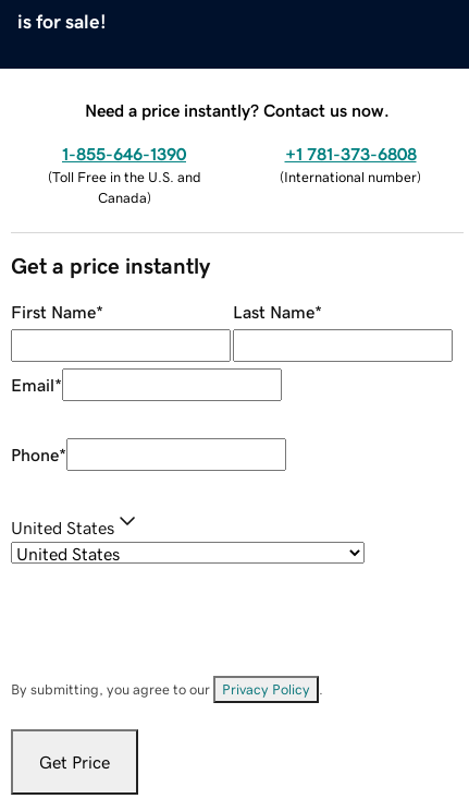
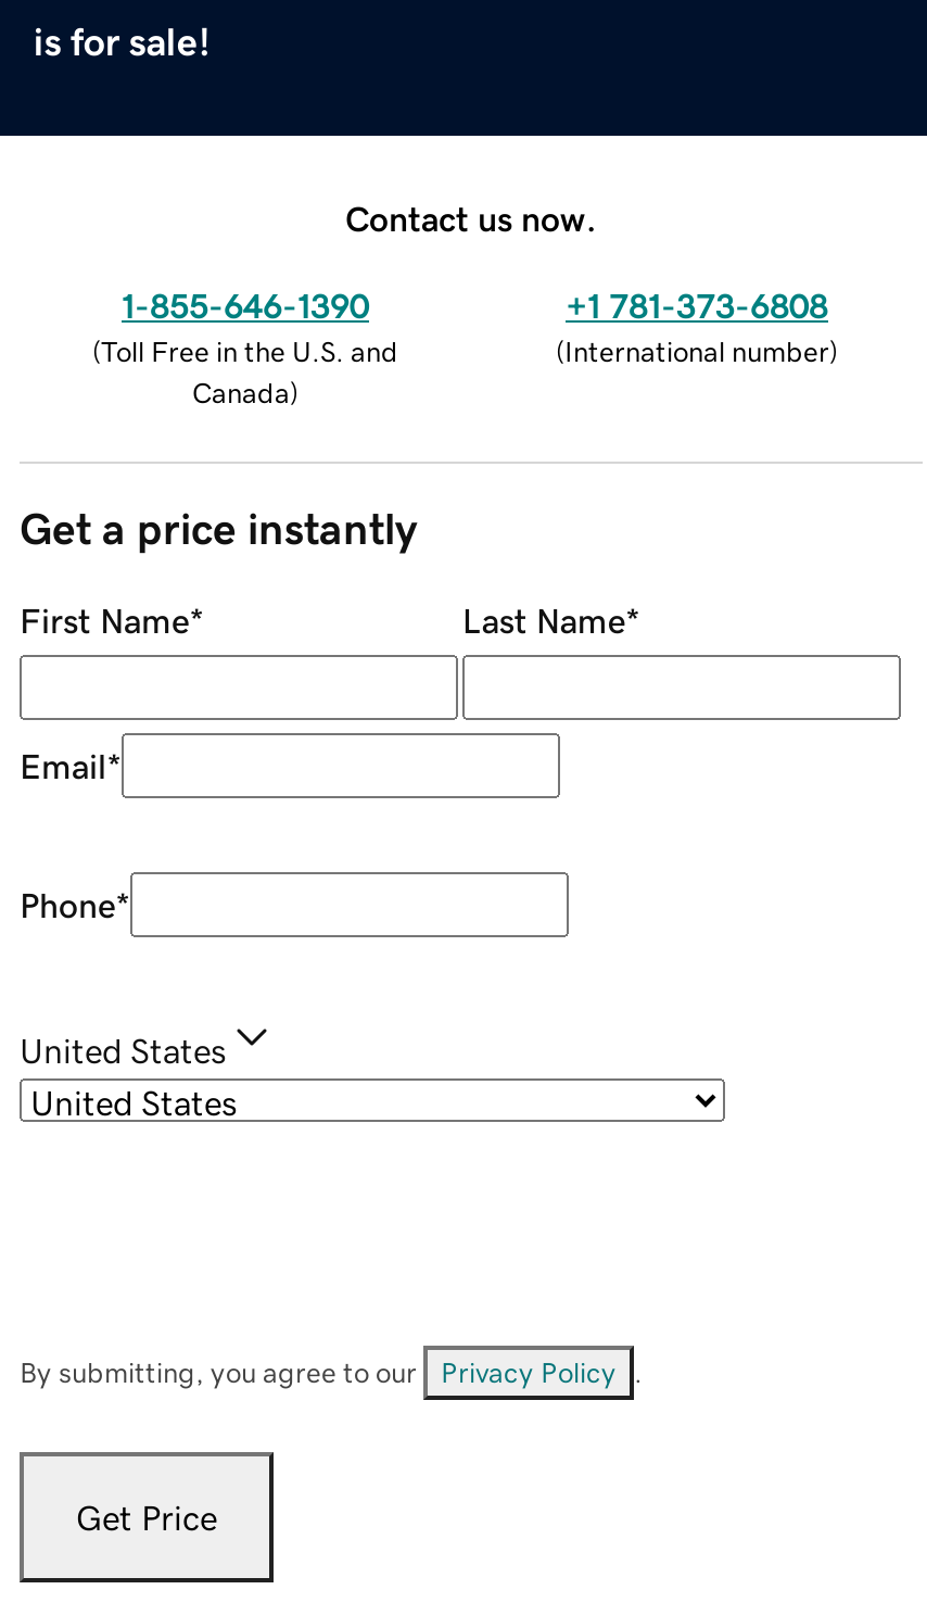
- Need a price instantly? Contact us now.
+ Contact us now.
